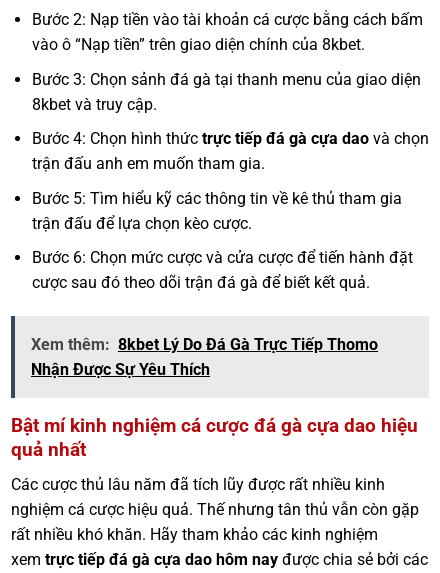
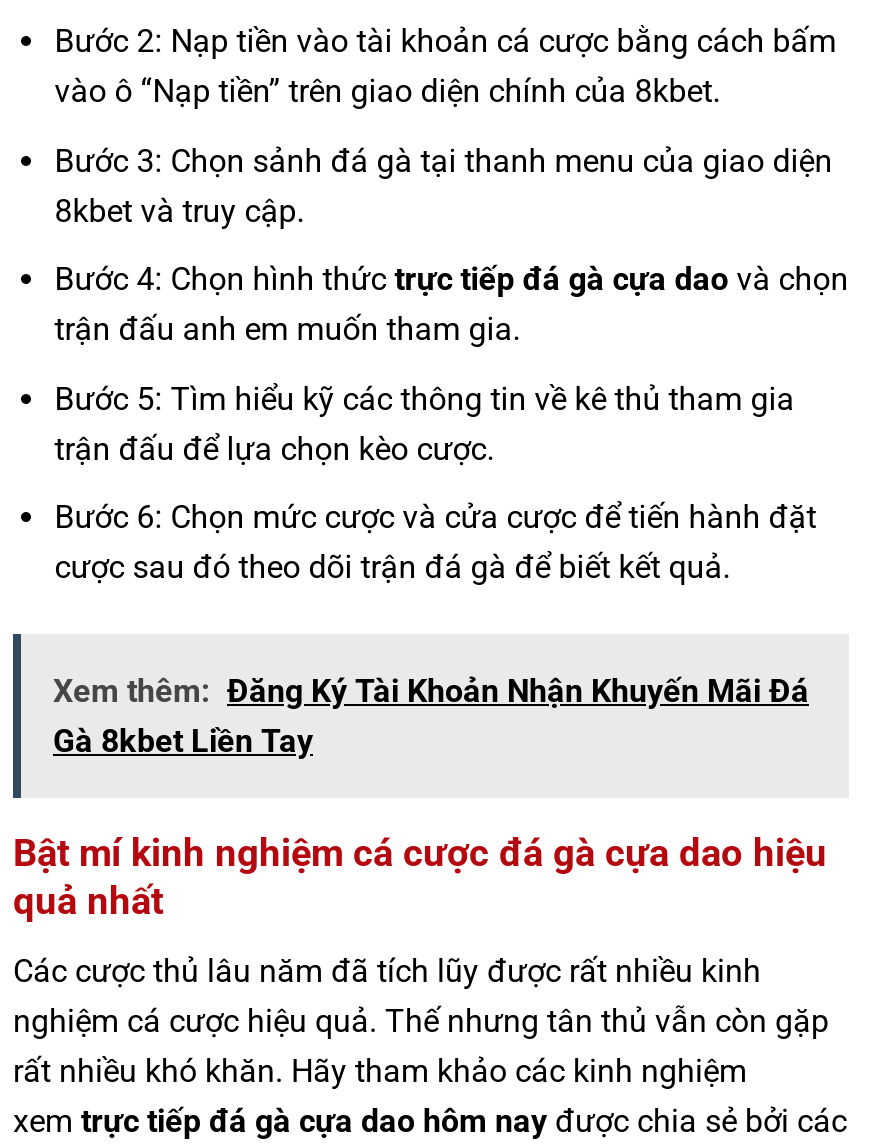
- Xem thêm: 8kbet Lý Do Đá Gà Trực Tiếp Thomo
- Nhận Được Sự Yêu Thích
+ Xem thêm: Đăng Ký Tài Khoản Nhận Khuyến Mãi Đá
+ Gà 8kbet Liền Tay
